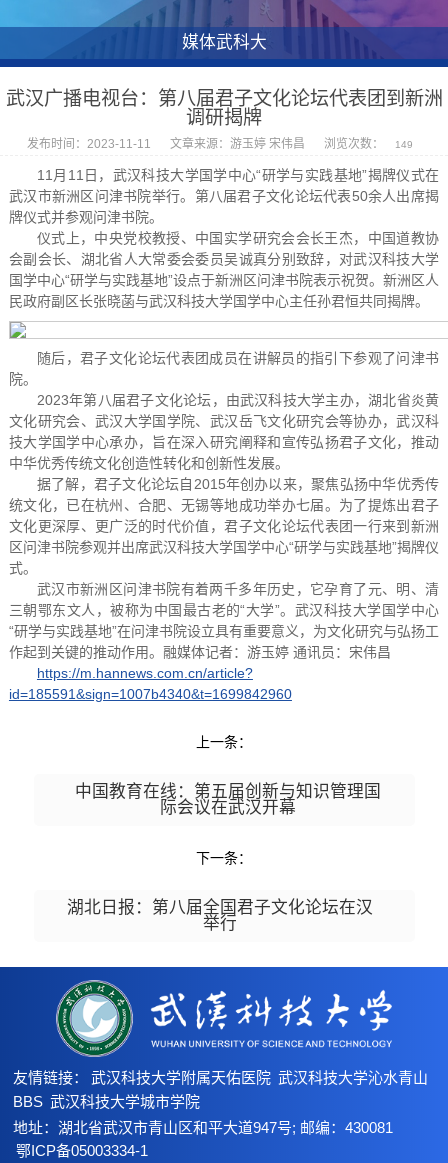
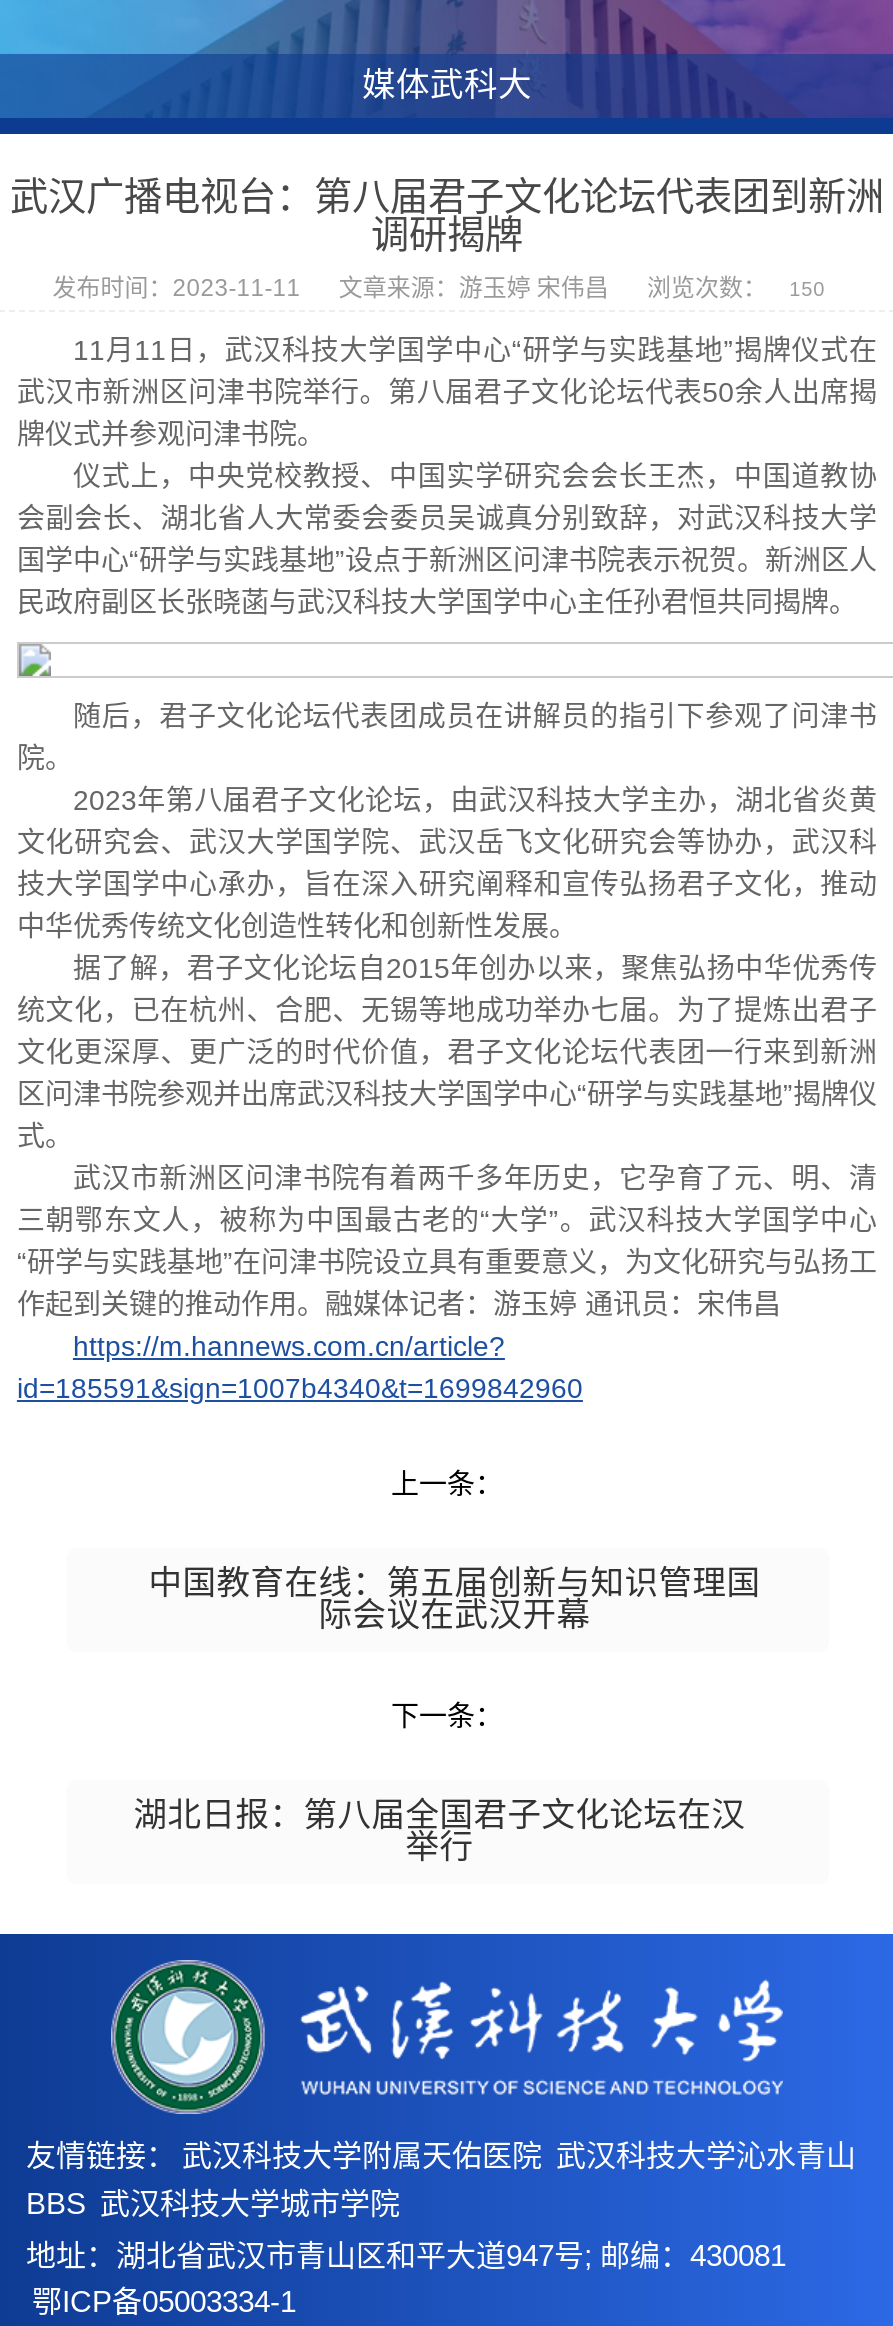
- 发布时间：2023-11-11 文章来源：游玉婷 宋伟昌 浏览次数： 149
+ 发布时间：2023-11-11 文章来源：游玉婷 宋伟昌 浏览次数： 150
